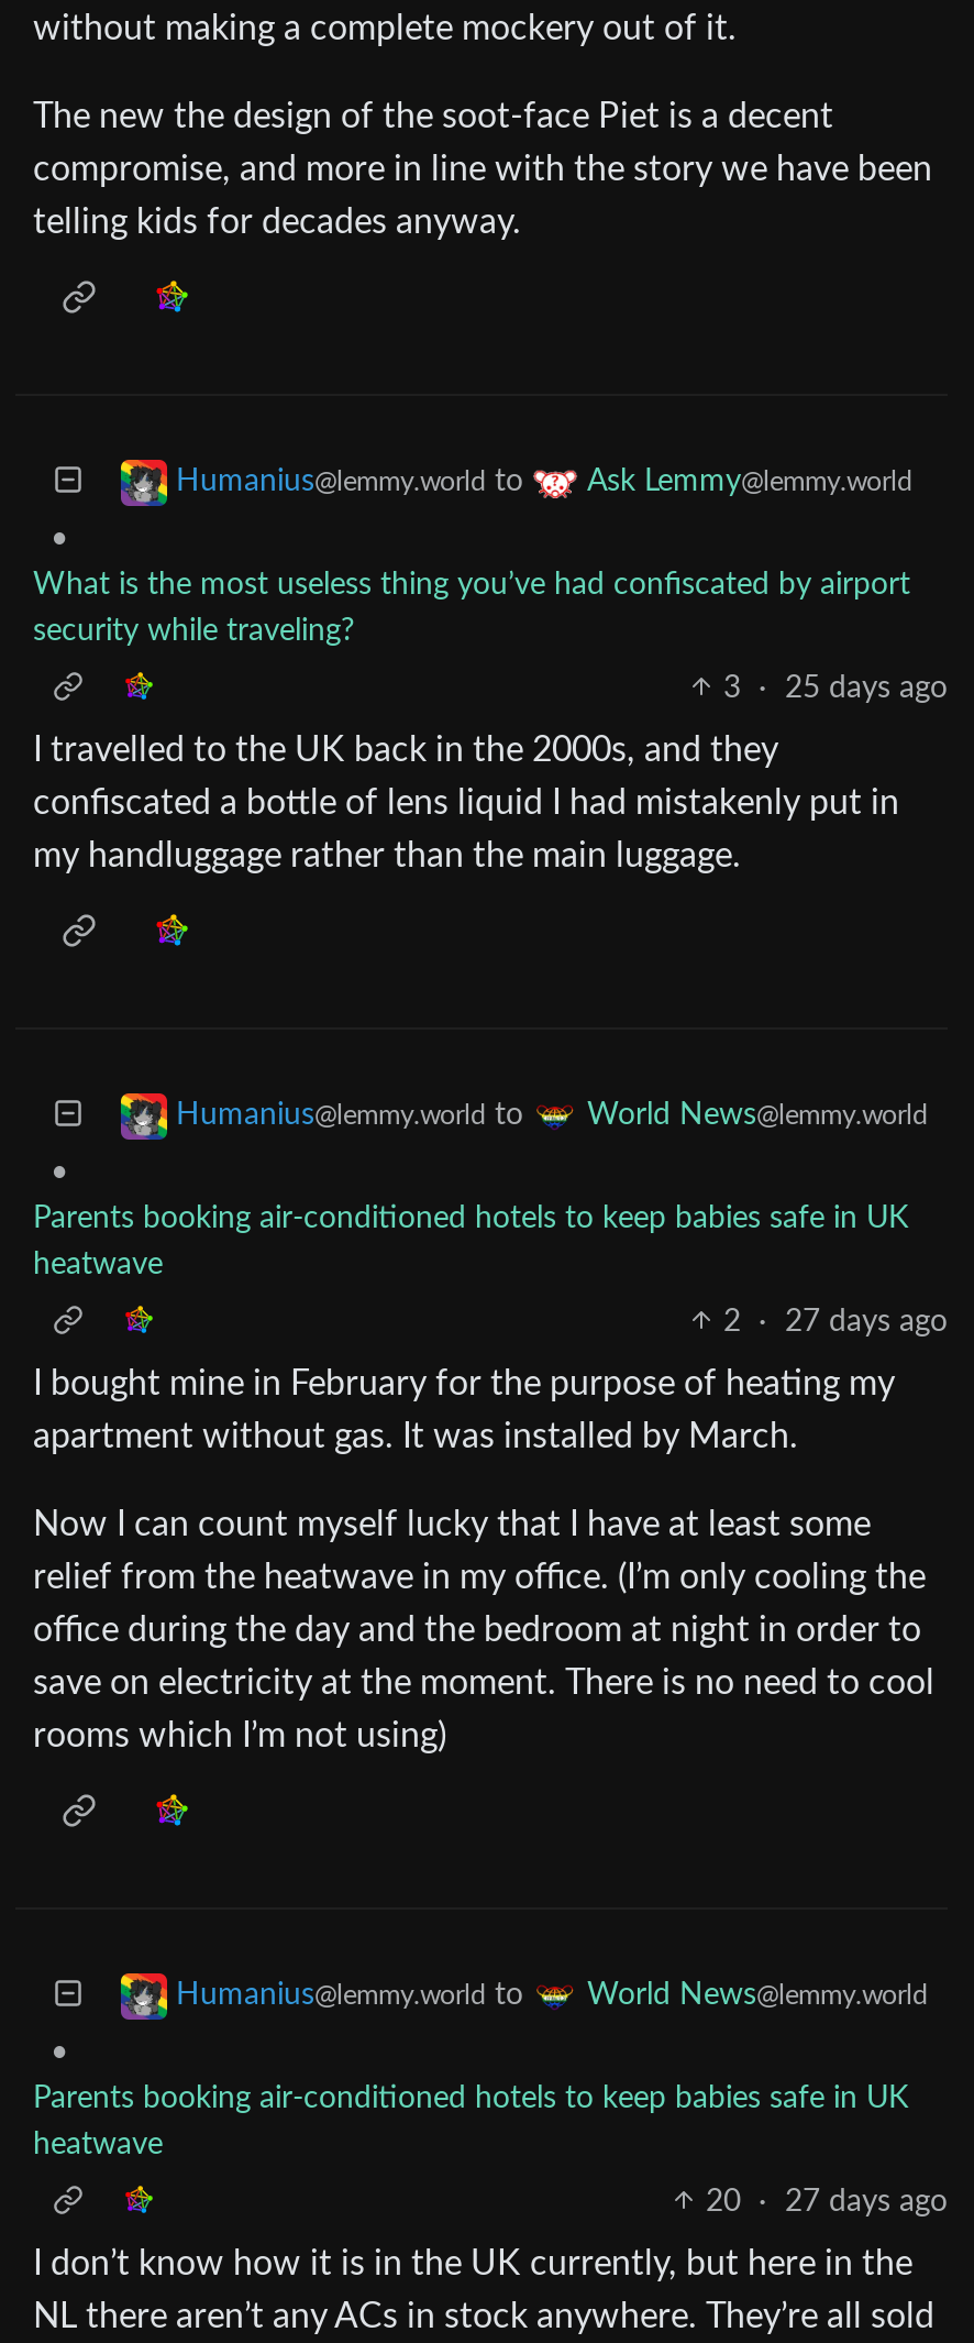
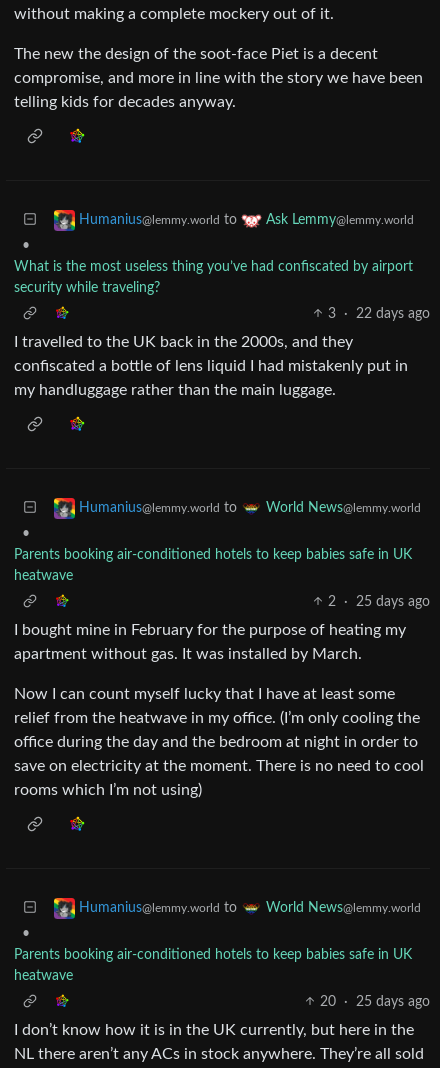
- 3 · 25 days ago
+ 3 · 22 days ago

- 2 · 27 days ago
+ 2 · 25 days ago

- 20 · 27 days ago
+ 20 · 25 days ago
